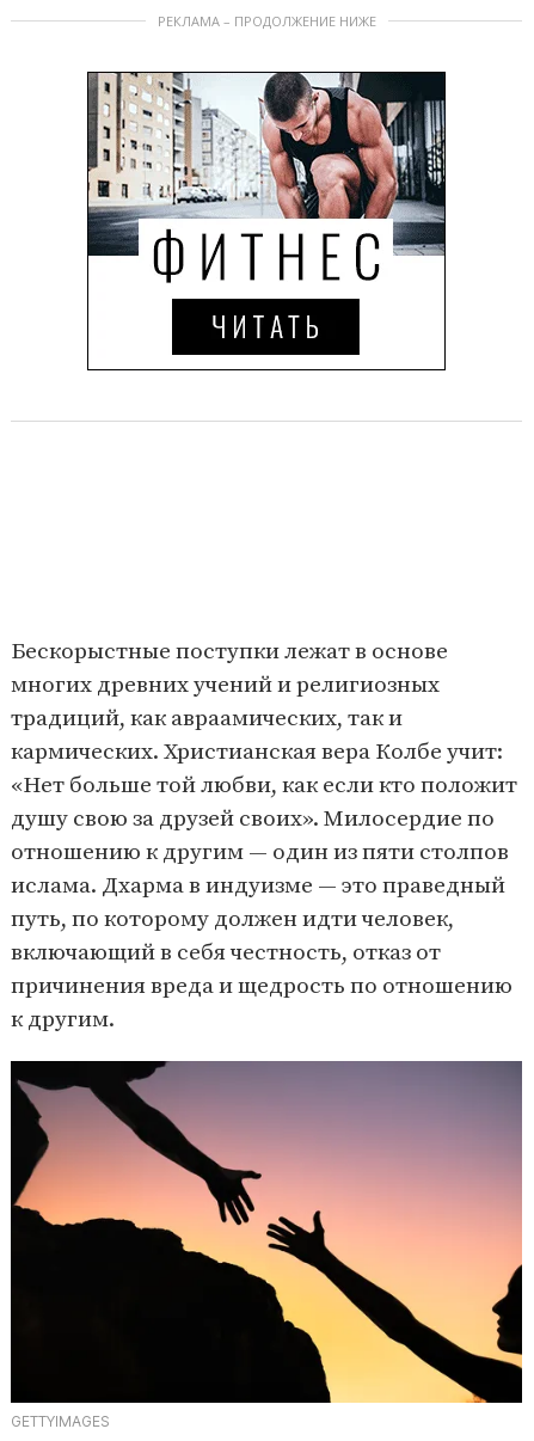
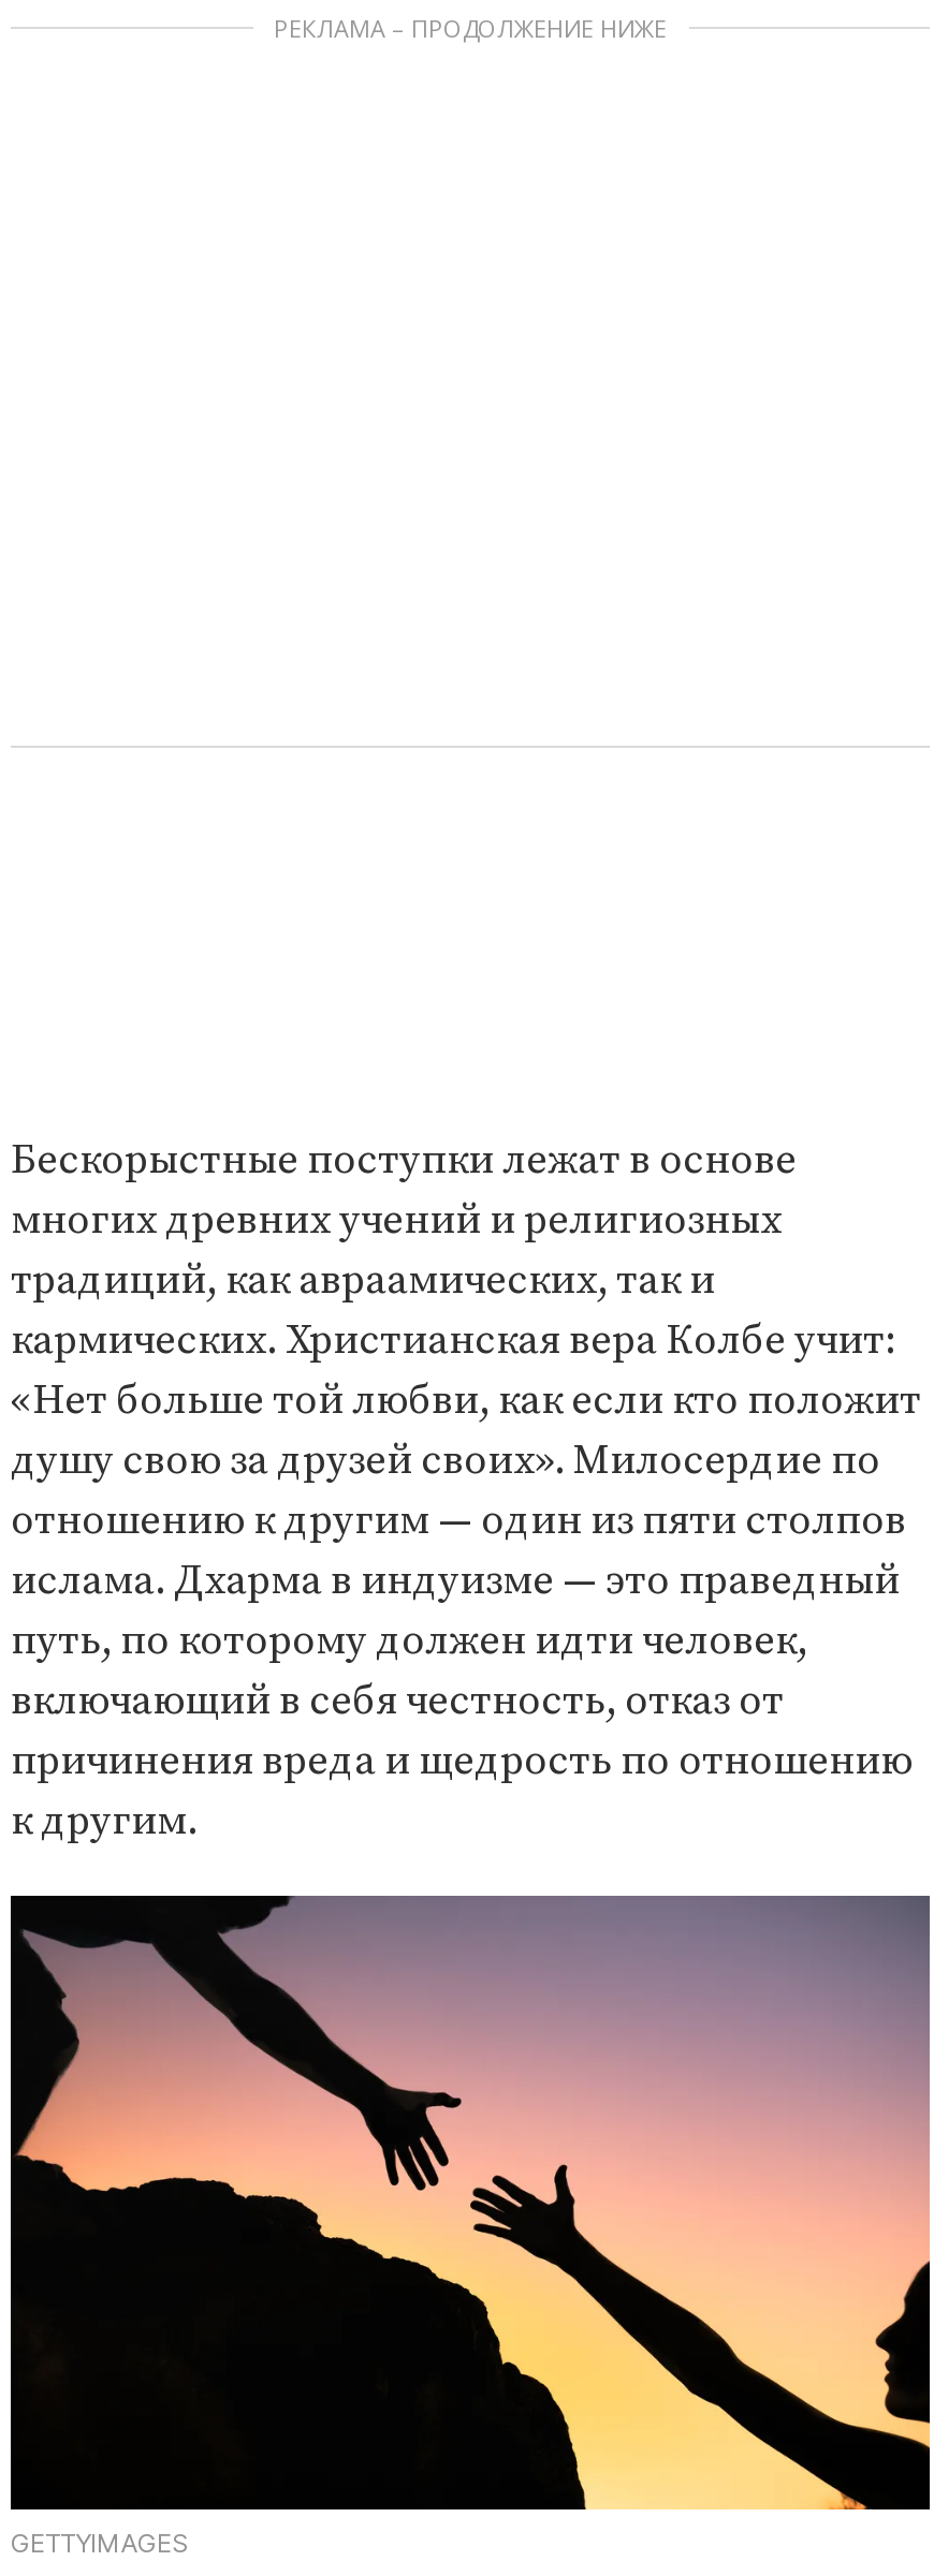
- [image]
